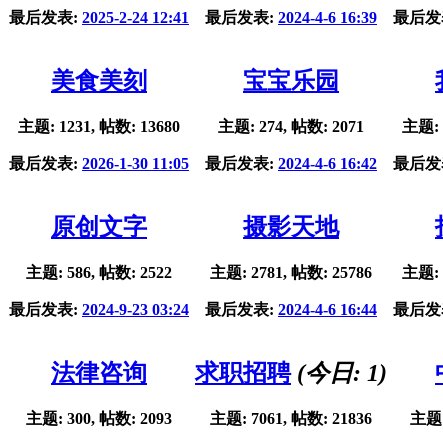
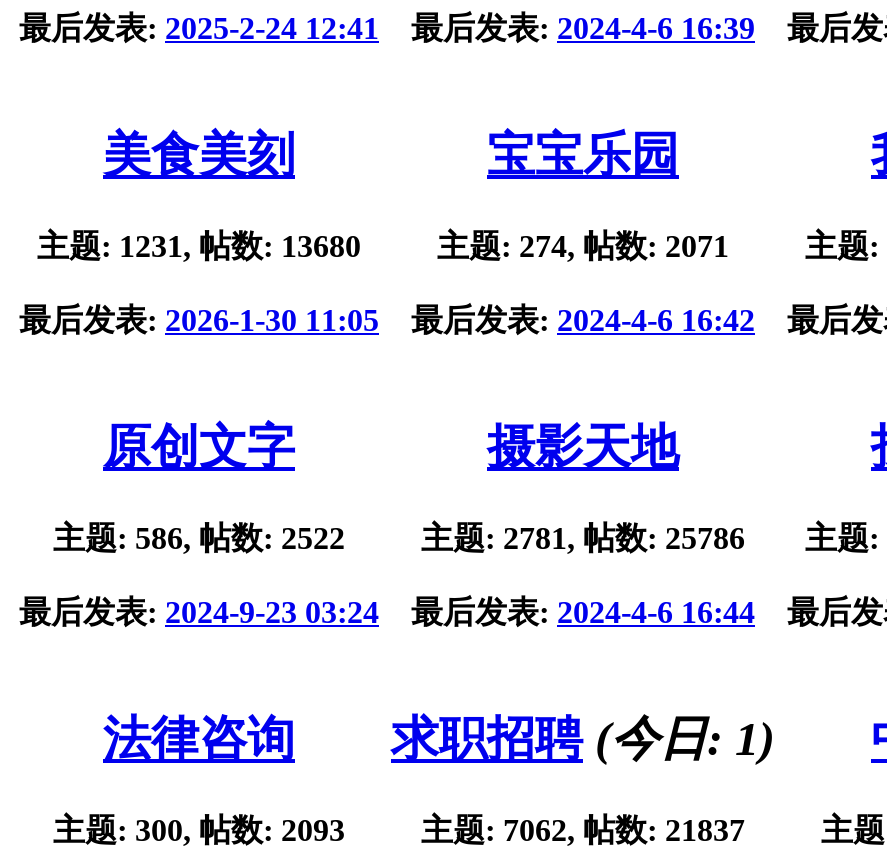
- 主题: 7061, 帖数: 21836
+ 主题: 7062, 帖数: 21837
